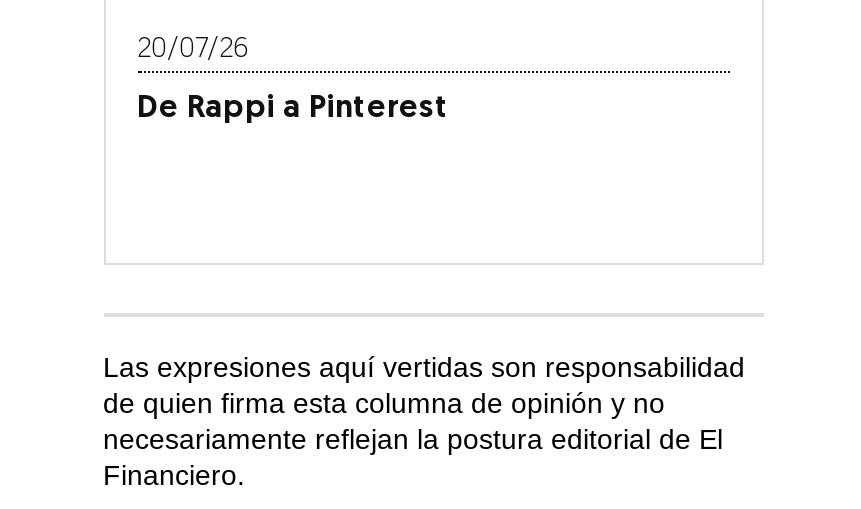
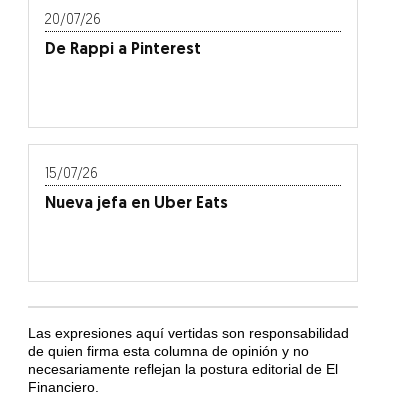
+ 15/07/26
+ Nueva jefa en Uber Eats
